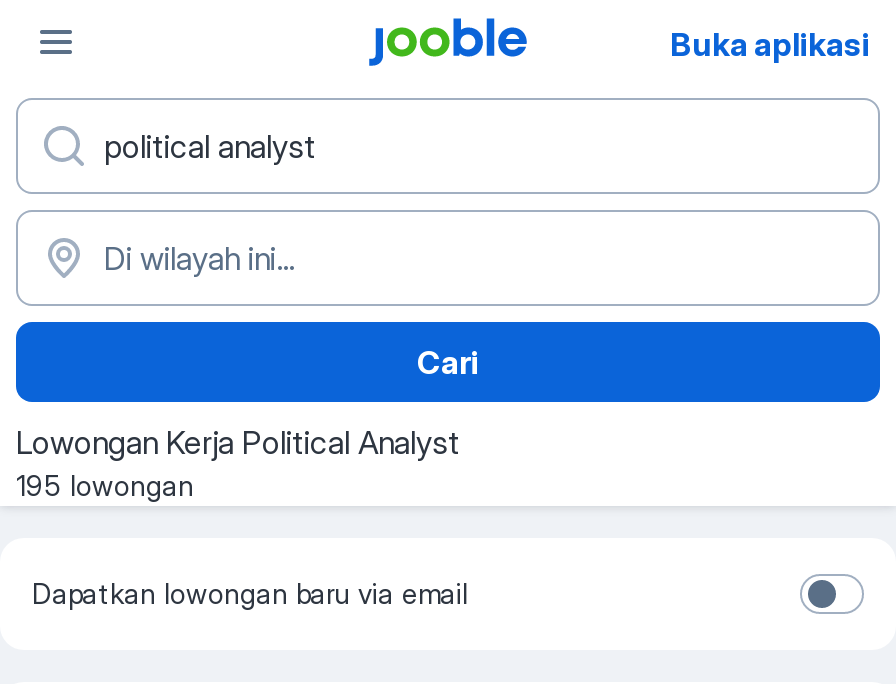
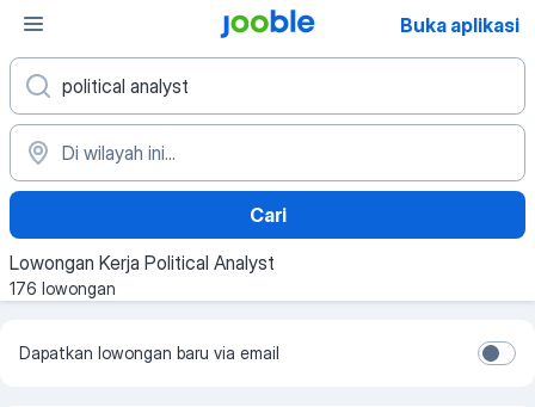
- 195 lowongan
+ 176 lowongan
